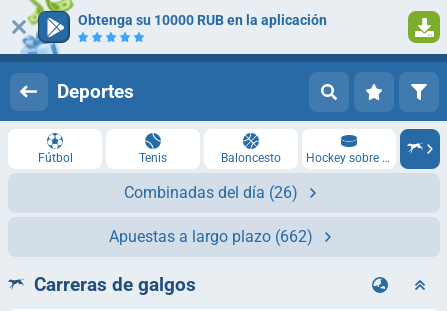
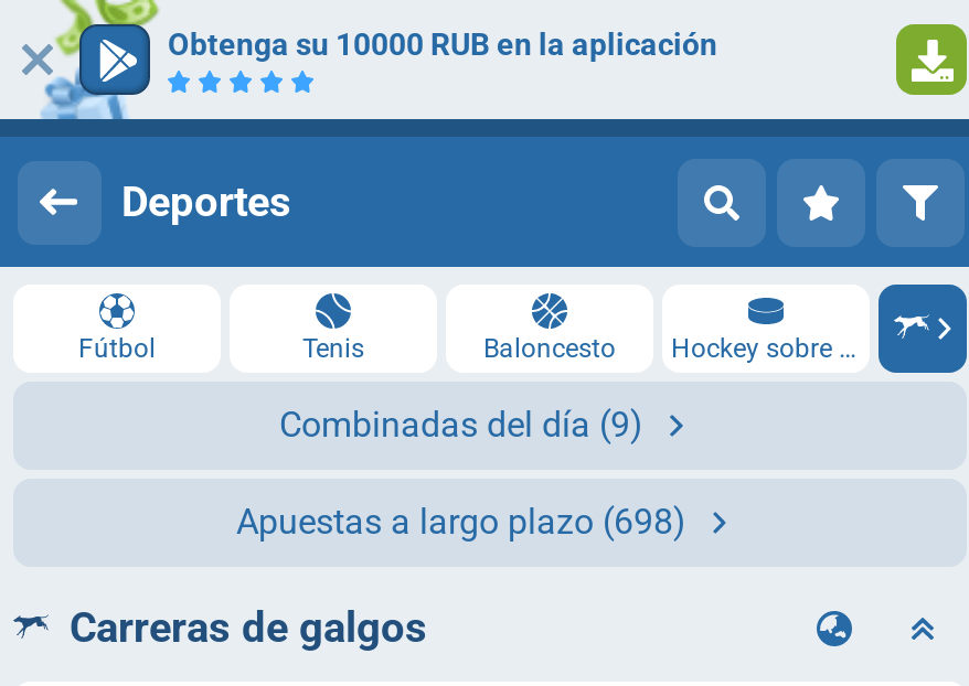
- Combinadas del día (26)
+ Combinadas del día (9)

- Apuestas a largo plazo (662)
+ Apuestas a largo plazo (698)
